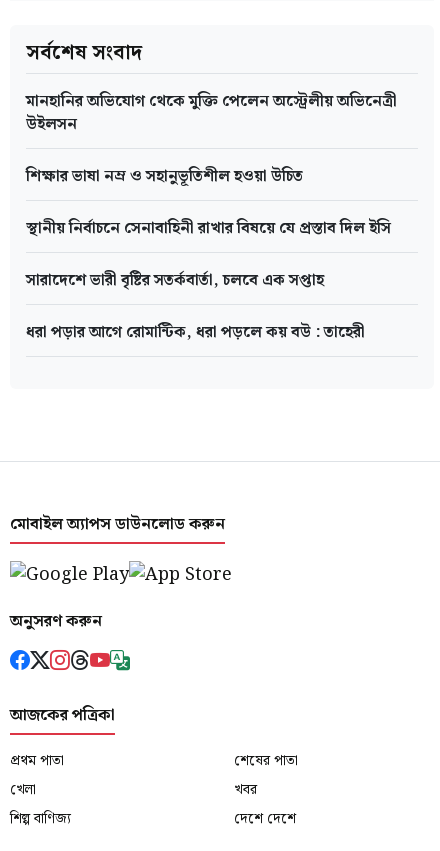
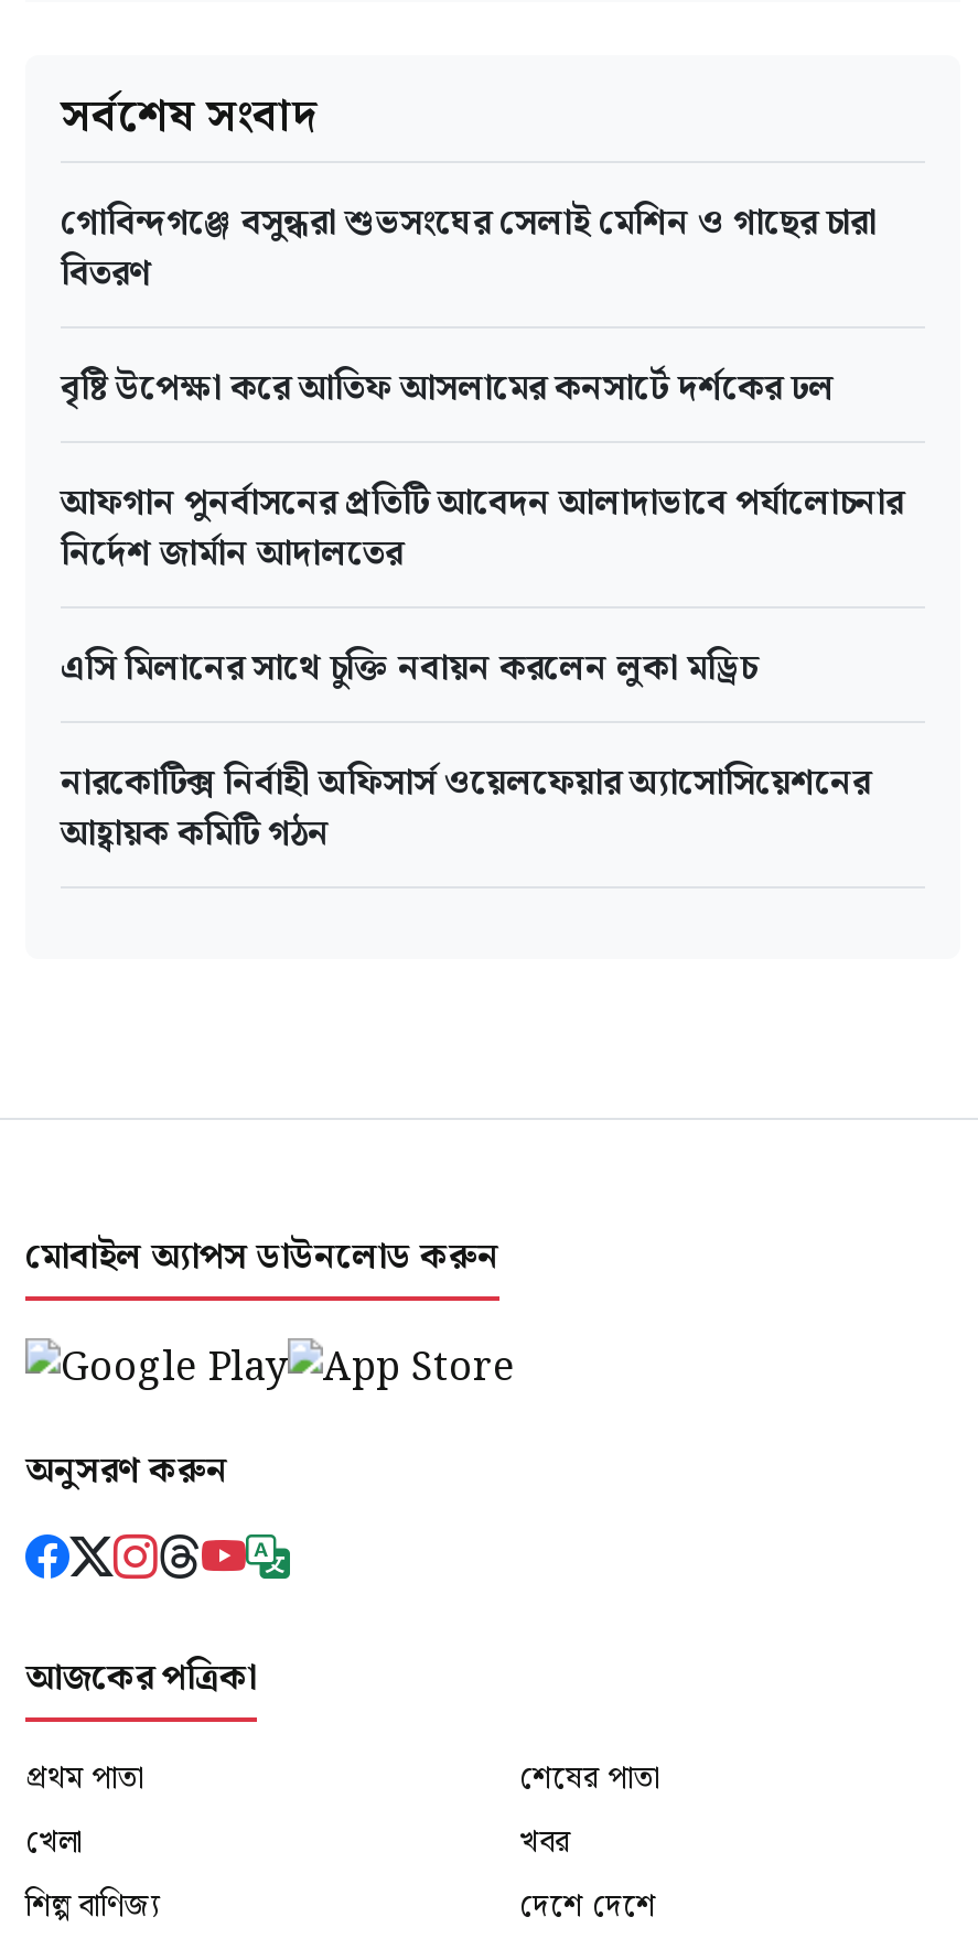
- মানহানির অভিযোগ থেকে মুক্তি পেলেন অস্ট্রেলীয় অভিনেত্রী
- উইলসন
+ গোবিন্দগঞ্জে বসুন্ধরা শুভসংঘের সেলাই মেশিন ও গাছের চারা
+ বিতরণ

- শিক্ষার ভাষা নম্র ও সহানুভূতিশীল হওয়া উচিত
+ বৃষ্টি উপেক্ষা করে আতিফ আসলামের কনসার্টে দর্শকের ঢল

- স্থানীয় নির্বাচনে সেনাবাহিনী রাখার বিষয়ে যে প্রস্তাব দিল ইসি
+ আফগান পুনর্বাসনের প্রতিটি আবেদন আলাদাভাবে পর্যালোচনার
+ নির্দেশ জার্মান আদালতের

- সারাদেশে ভারী বৃষ্টির সতর্কবার্তা, চলবে এক সপ্তাহ
+ এসি মিলানের সাথে চুক্তি নবায়ন করলেন লুকা মড্রিচ

- ধরা পড়ার আগে রোমান্টিক, ধরা পড়লে কয় বউ : তাহেরী
+ নারকোটিক্স নির্বাহী অফিসার্স ওয়েলফেয়ার অ্যাসোসিয়েশনের
+ আহ্বায়ক কমিটি গঠন
